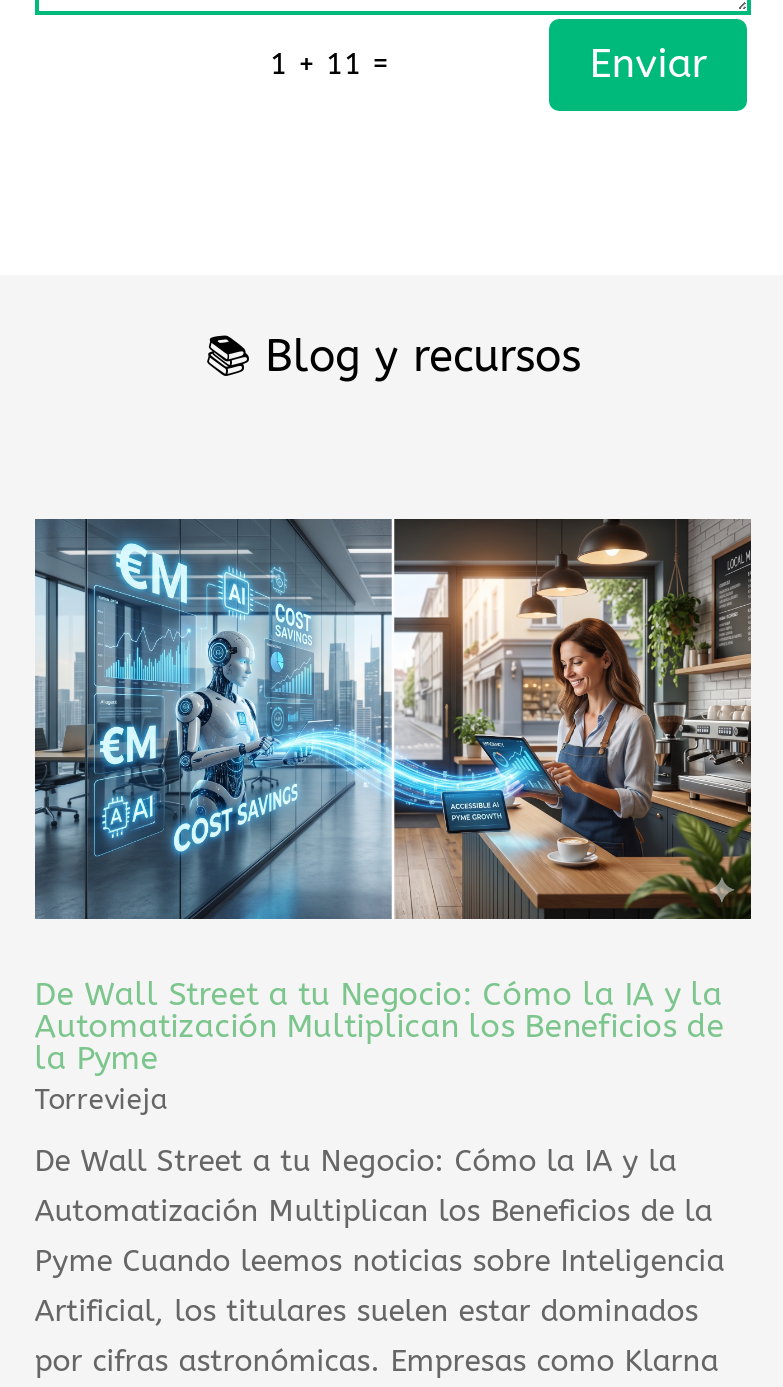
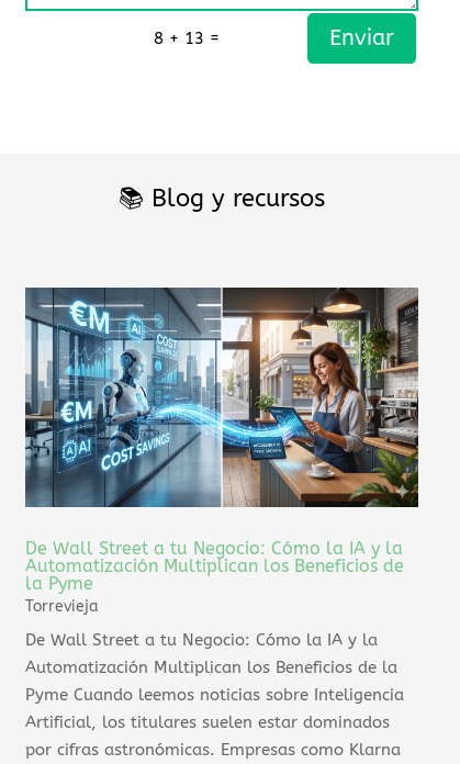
- 1 + 11 =
+ 8 + 13 =
